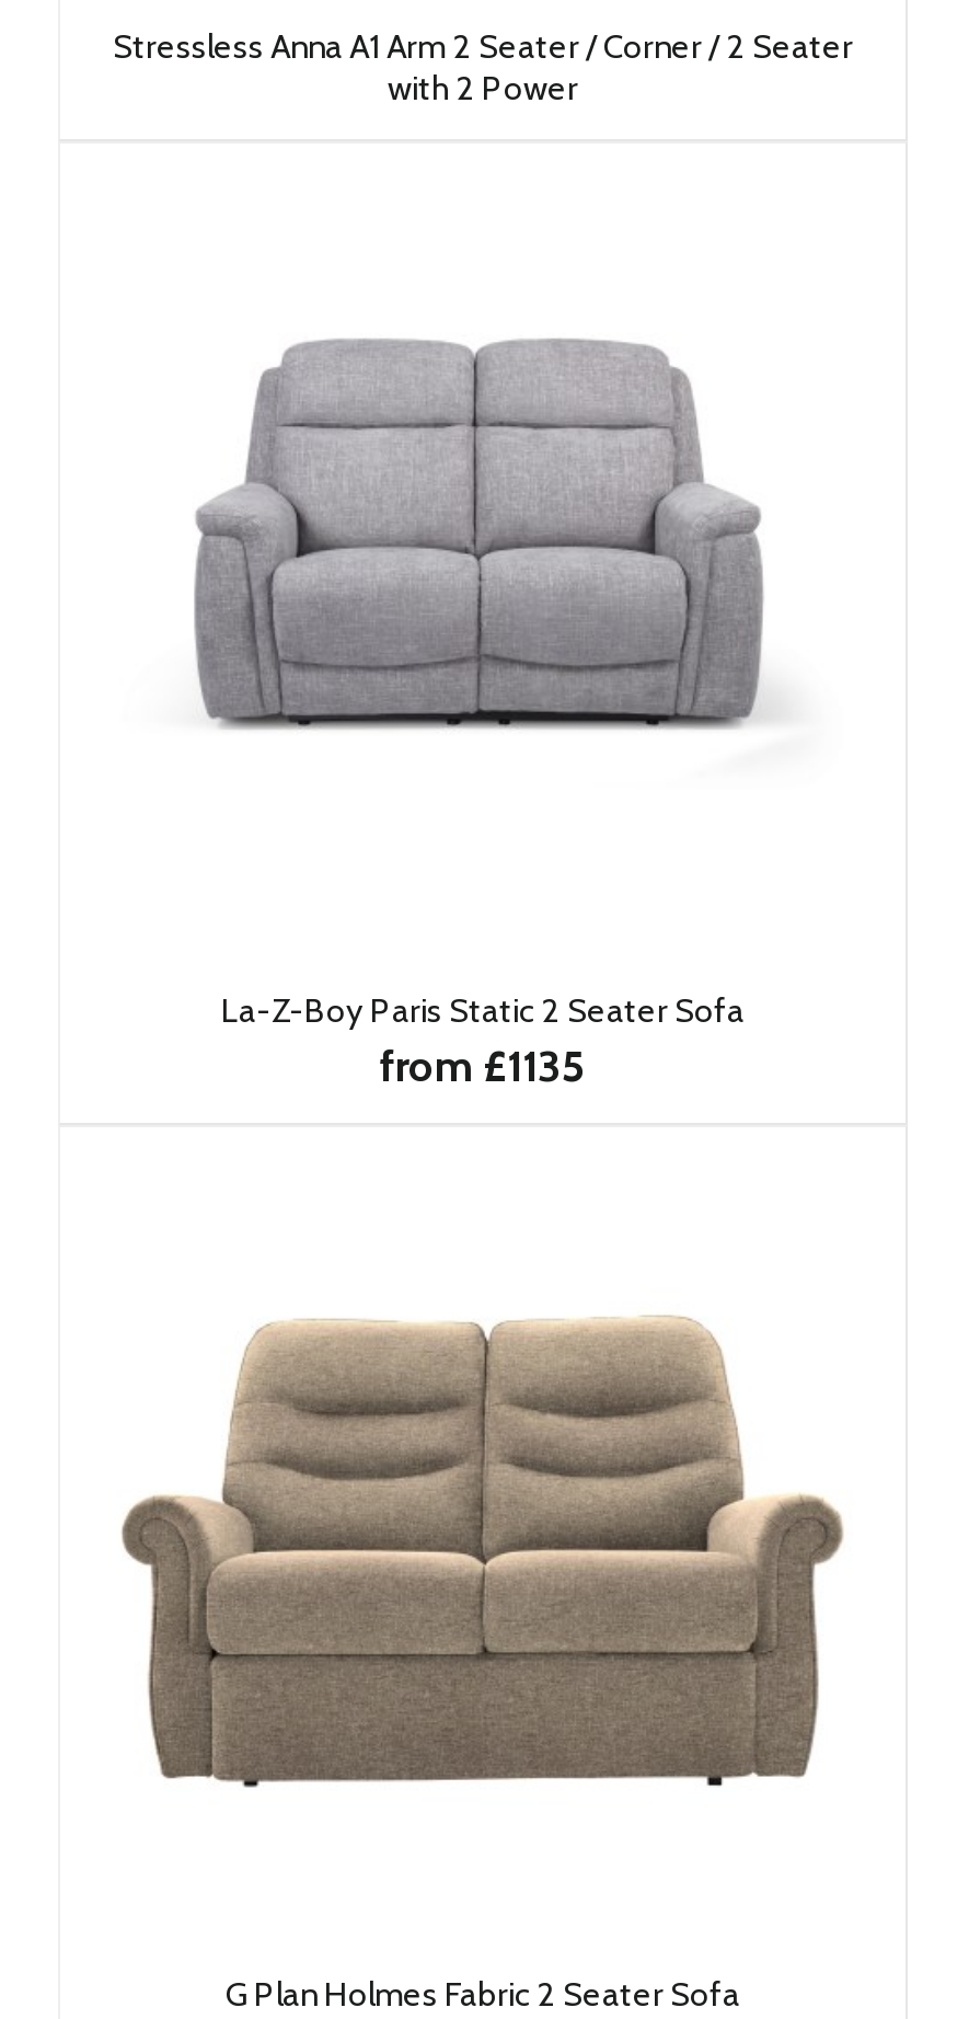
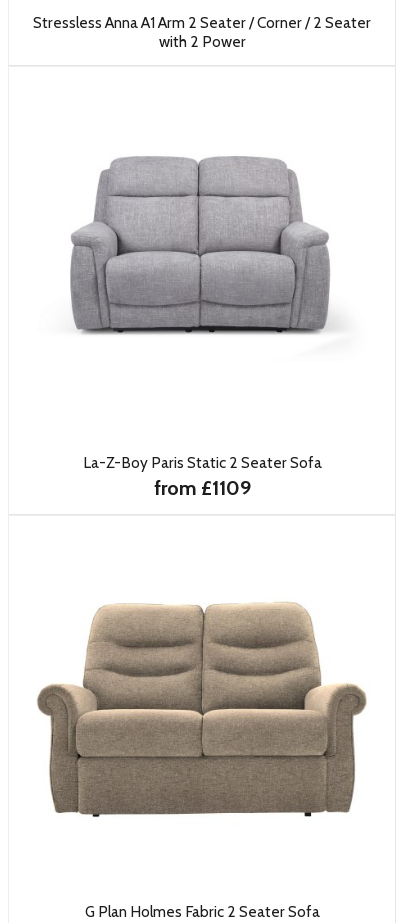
- from £1135
+ from £1109
